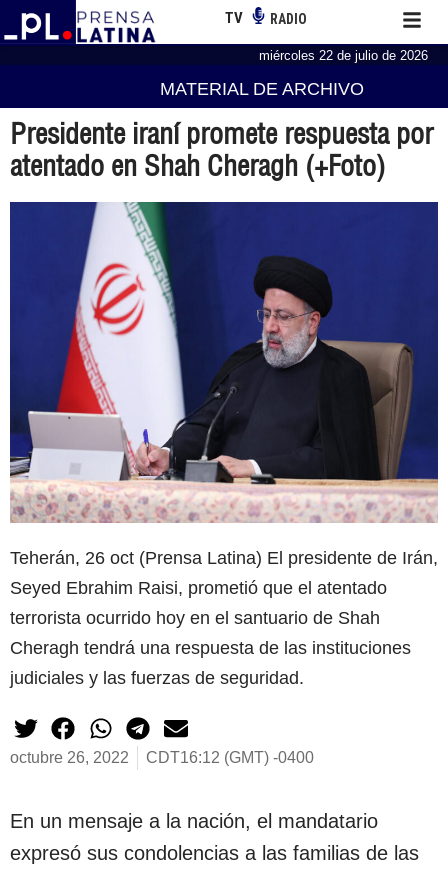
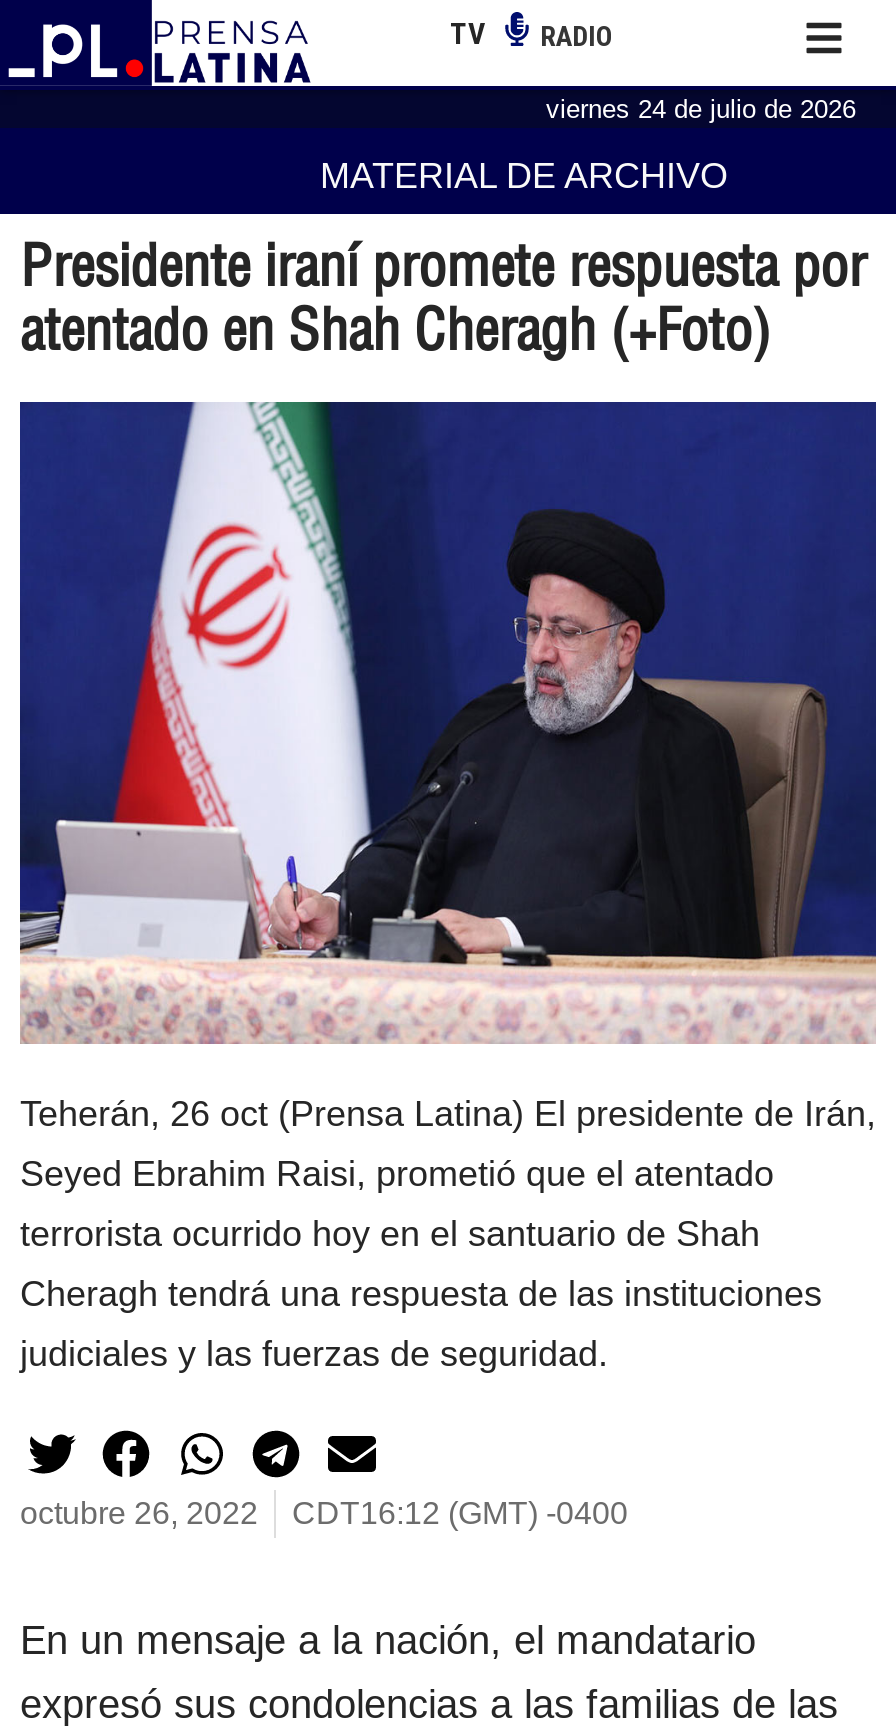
- miércoles 22 de julio de 2026
+ viernes 24 de julio de 2026
